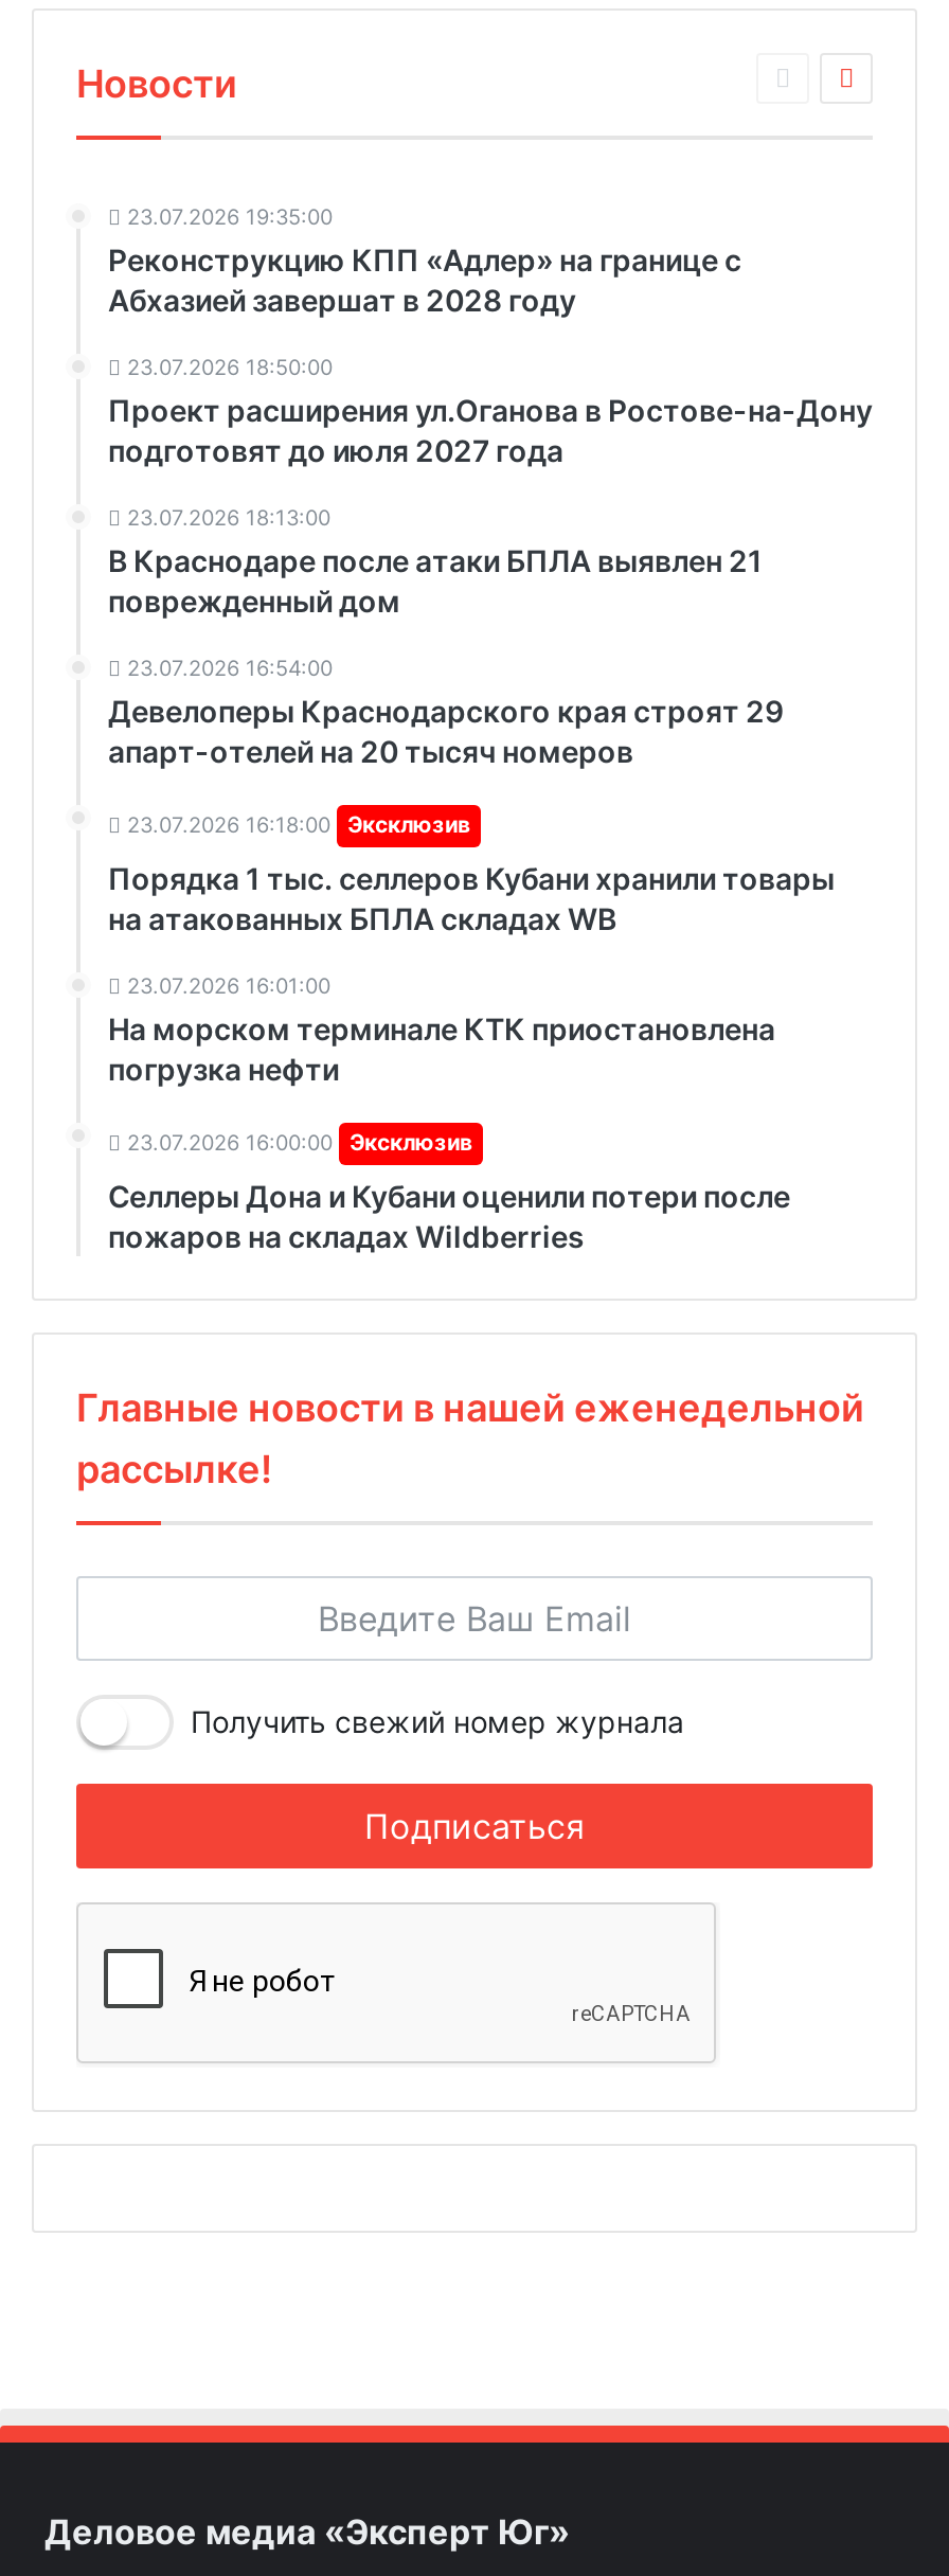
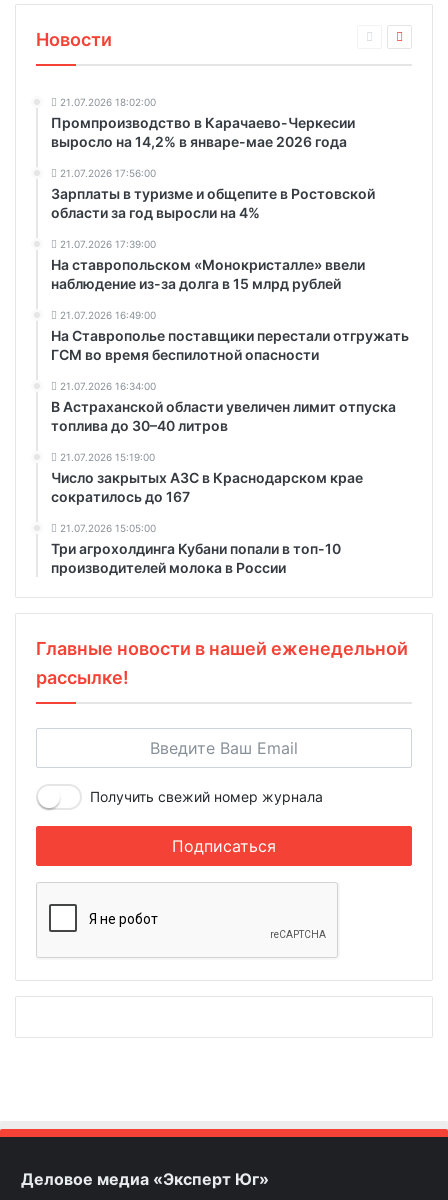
- 23.07.2026 19:35:00
- Реконструкцию КПП «Адлер» на границе с
- Абхазией завершат в 2028 году
- 23.07.2026 18:50:00
- Проект расширения ул.Оганова в Ростове-на-Дону
- подготовят до июля 2027 года
- 23.07.2026 18:13:00
- В Краснодаре после атаки БПЛА выявлен 21
- поврежденный дом
- 23.07.2026 16:54:00
- Девелоперы Краснодарского края строят 29
- апарт-отелей на 20 тысяч номеров
- 23.07.2026 16:18:00
- Эксклюзив
- Порядка 1 тыс. селлеров Кубани хранили товары
- на атакованных БПЛА складах WB
- 23.07.2026 16:01:00
- На морском терминале КТК приостановлена
- погрузка нефти
- 23.07.2026 16:00:00
- Эксклюзив
- Селлеры Дона и Кубани оценили потери после
- пожаров на складах Wildberries
+ 21.07.2026 18:02:00
+ Промпроизводство в Карачаево-Черкесии
+ выросло на 14,2% в январе-мае 2026 года
+ 21.07.2026 17:56:00
+ Зарплаты в туризме и общепите в Ростовской
+ области за год выросли на 4%
+ 21.07.2026 17:39:00
+ На ставропольском «Монокристалле» ввели
+ наблюдение из-за долга в 15 млрд рублей
+ 21.07.2026 16:49:00
+ На Ставрополье поставщики перестали отгружать
+ ГСМ во время беспилотной опасности
+ 21.07.2026 16:34:00
+ В Астраханской области увеличен лимит отпуска
+ топлива до 30–40 литров
+ 21.07.2026 15:19:00
+ Число закрытых АЗС в Краснодарском крае
+ сократилось до 167
+ 21.07.2026 15:05:00
+ Три агрохолдинга Кубани попали в топ-10
+ производителей молока в России
